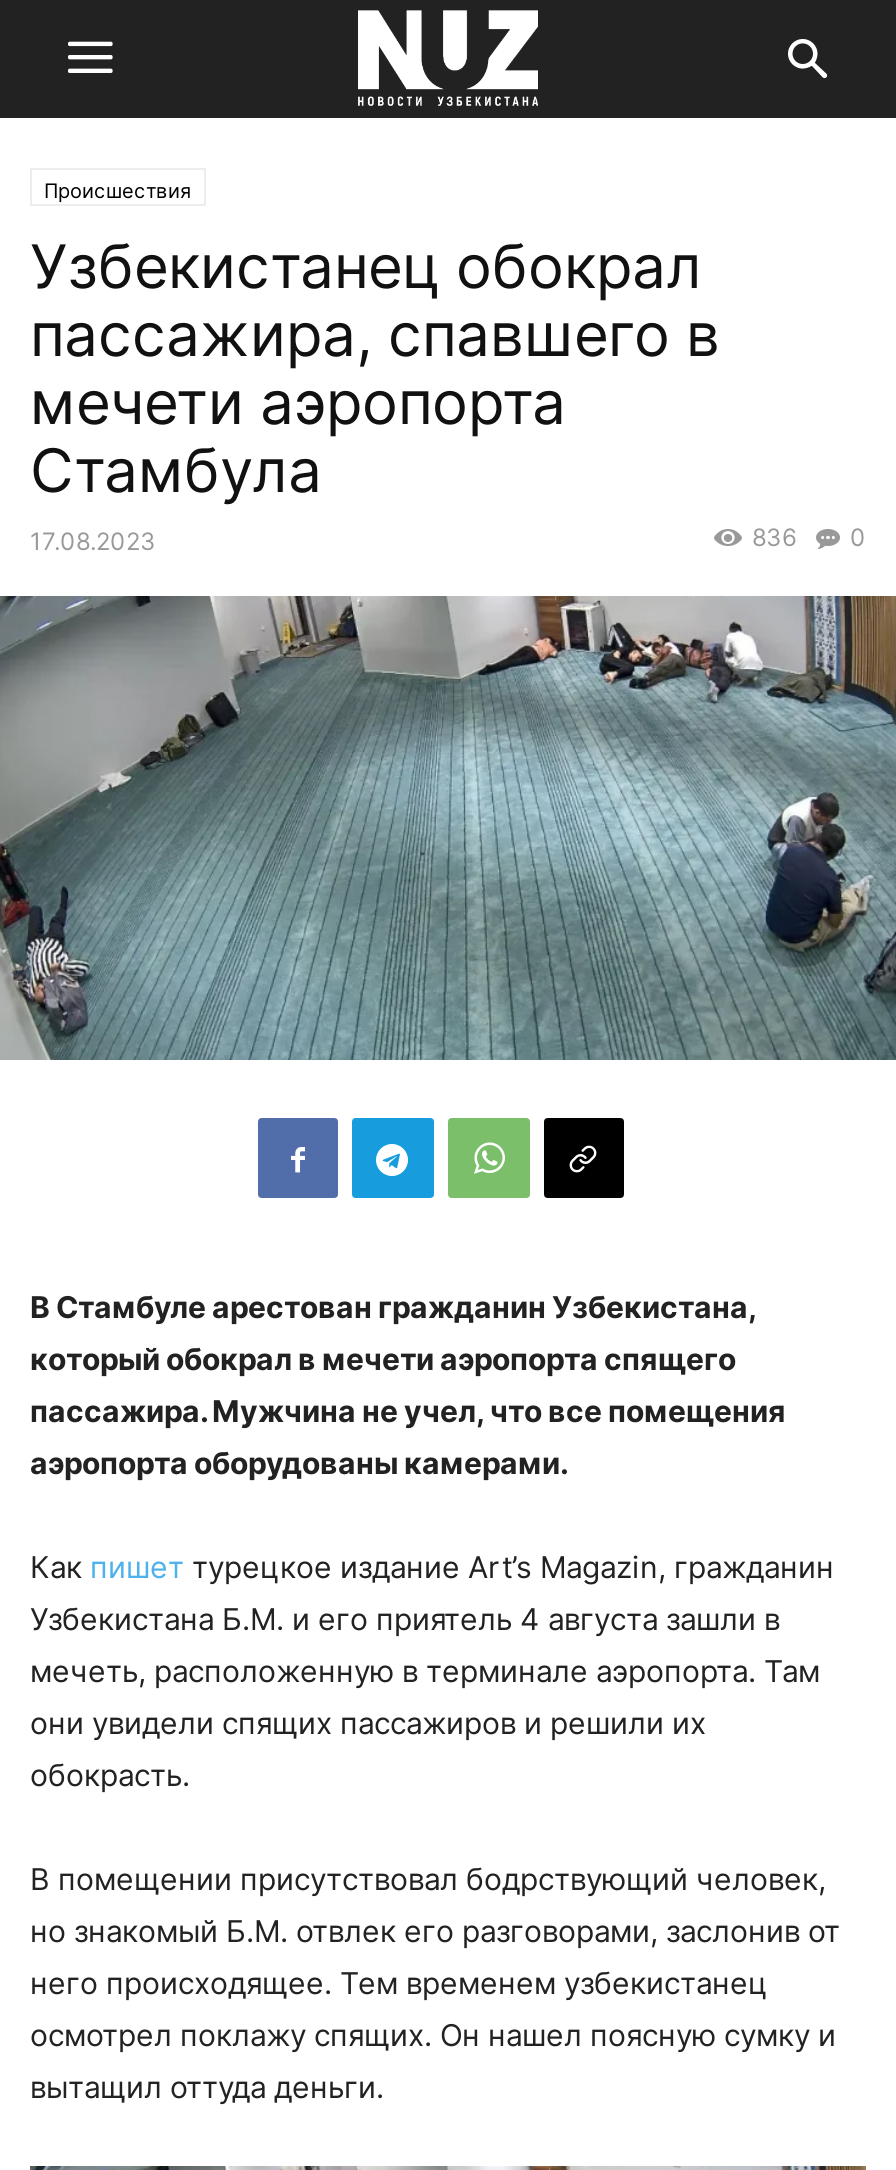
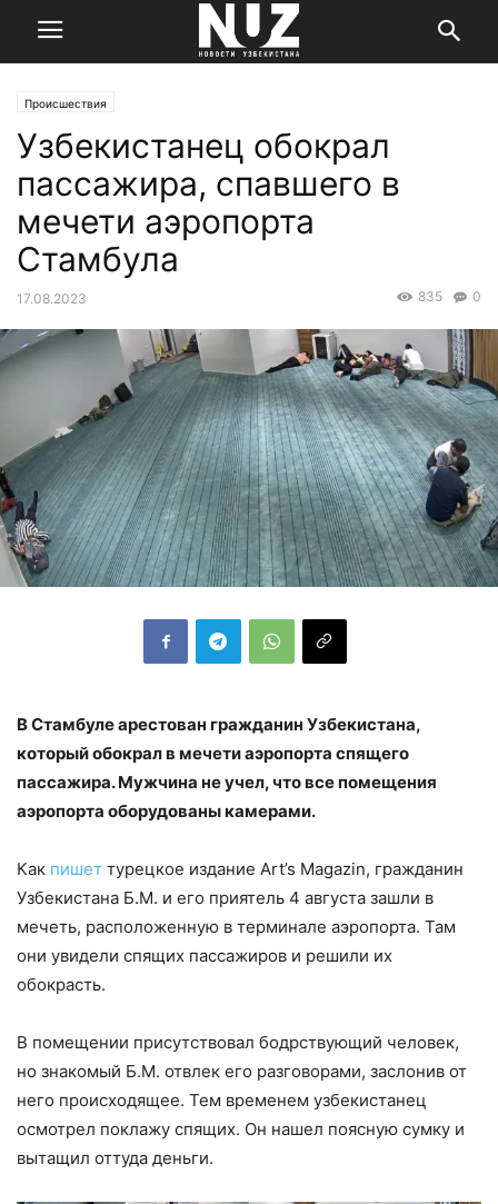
- 836 0
+ 835 0
